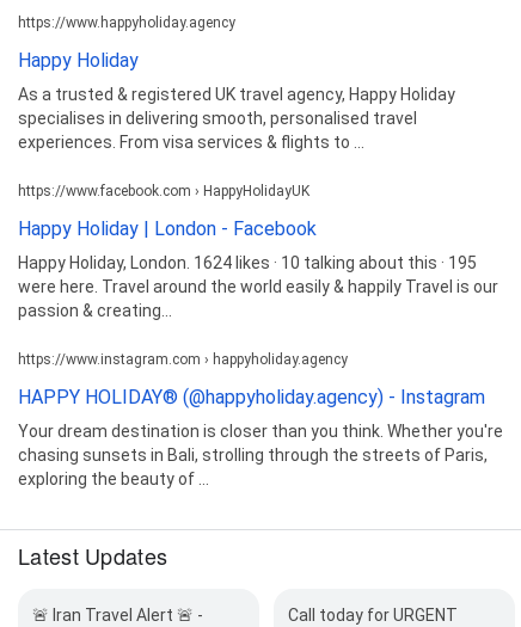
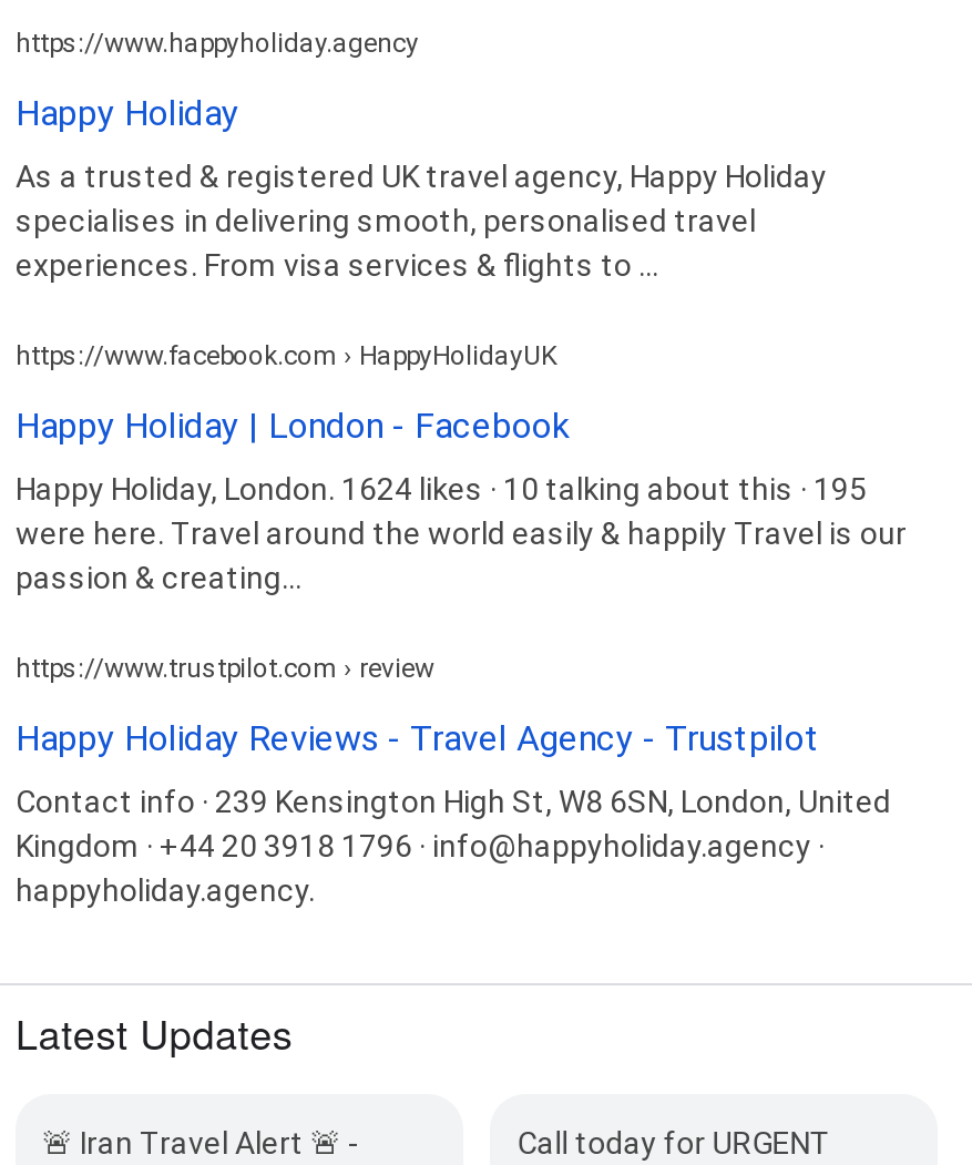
- https://www.instagram.com › happyholiday.agency
+ https://www.trustpilot.com › review

- HAPPY HOLIDAY® (@happyholiday.agency) - Instagram
+ Happy Holiday Reviews - Travel Agency - Trustpilot

- Your dream destination is closer than you think. Whether you're
- chasing sunsets in Bali, strolling through the streets of Paris,
- exploring the beauty of ...
+ Contact info · 239 Kensington High St, W8 6SN, London, United
+ Kingdom · +44 20 3918 1796 · info@happyholiday.agency ·
+ happyholiday.agency.
